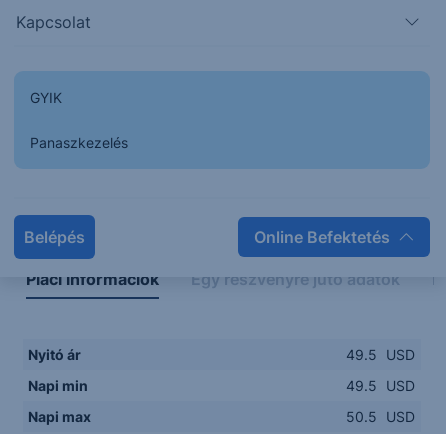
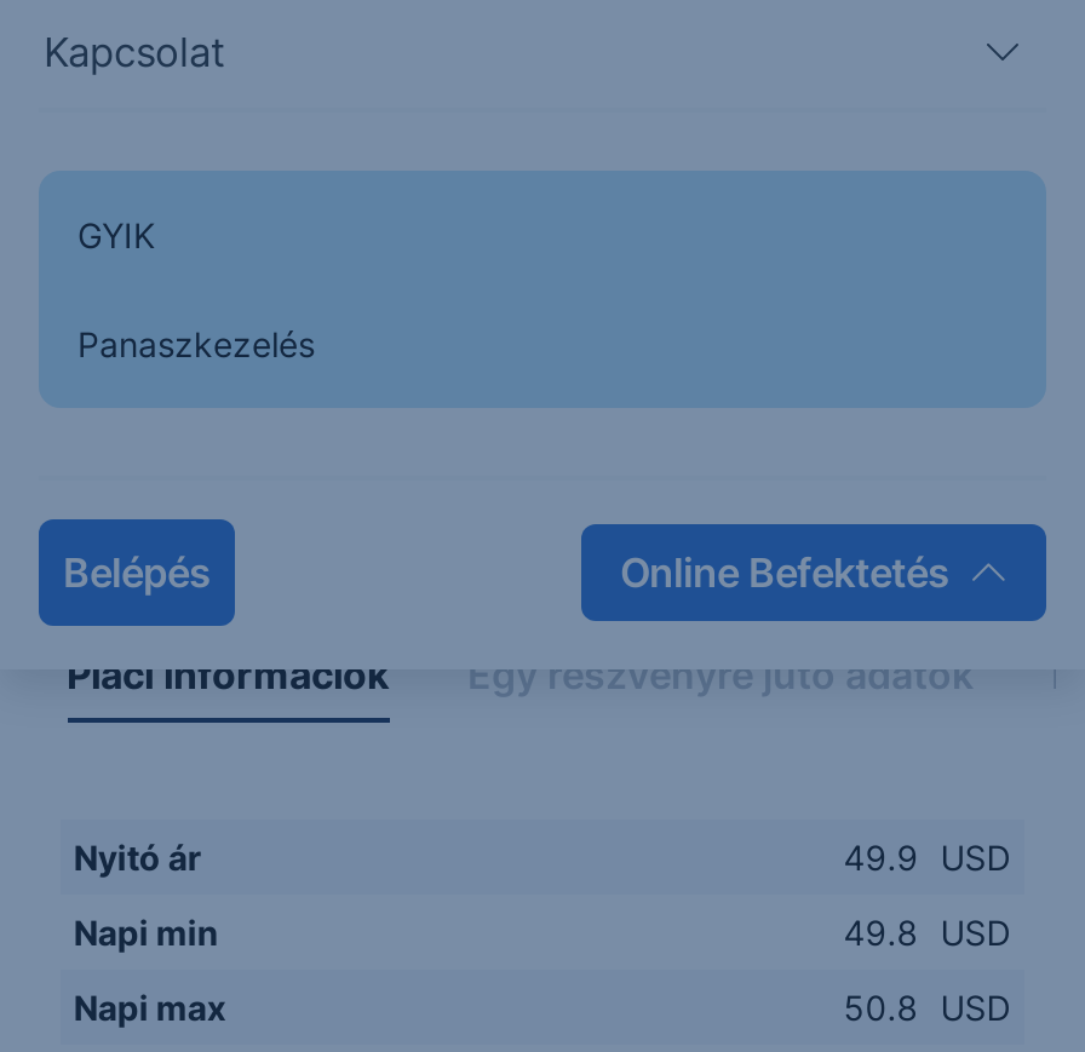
- 49.5 USD
+ 49.9 USD

- 49.5 USD
+ 49.8 USD

- 50.5 USD
+ 50.8 USD
